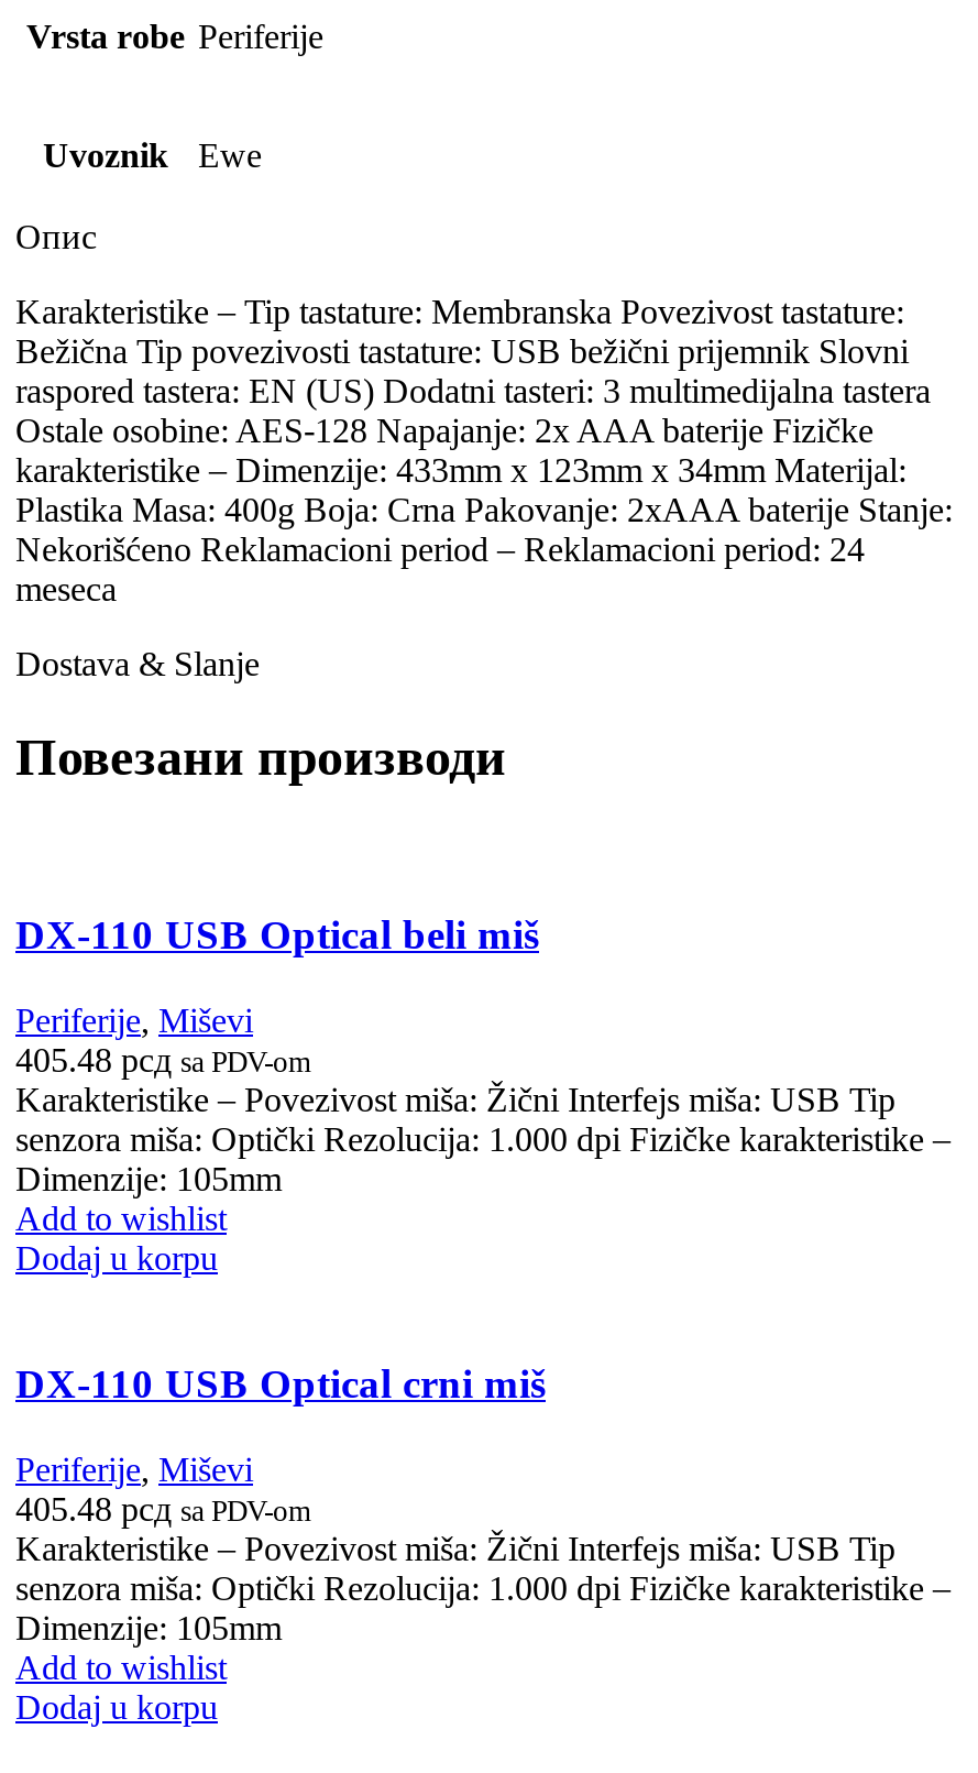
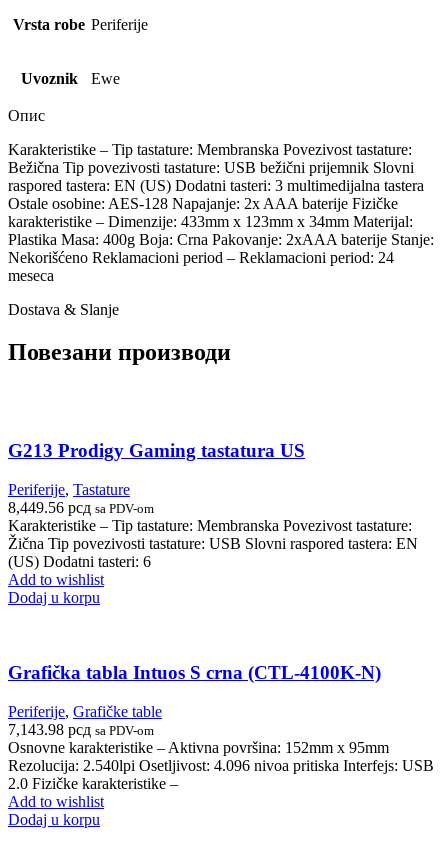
- DX-110 USB Optical beli miš
+ G213 Prodigy Gaming tastatura US

- Periferije, Miševi
- 405.48рсд sa PDV-om
- Karakteristike – Povezivost miša: Žični Interfejs miša: USB Tip
- senzora miša: Optički Rezolucija: 1.000 dpi Fizičke karakteristike –
- Dimenzije: 105mm
+ Periferije, Tastature
+ 8,449.56рсд sa PDV-om
+ Karakteristike – Tip tastature: Membranska Povezivost tastature:
+ Žična Tip povezivosti tastature: USB Slovni raspored tastera: EN
+ (US) Dodatni tasteri: 6

- DX-110 USB Optical crni miš
+ Grafička tabla Intuos S crna (CTL-4100K-N)

- Periferije, Miševi
- 405.48рсд sa PDV-om
- Karakteristike – Povezivost miša: Žični Interfejs miša: USB Tip
- senzora miša: Optički Rezolucija: 1.000 dpi Fizičke karakteristike –
- Dimenzije: 105mm
+ Periferije, Grafičke table
+ 7,143.98рсд sa PDV-om
+ Osnovne karakteristike – Aktivna površina: 152mm x 95mm
+ Rezolucija: 2.540lpi Osetljivost: 4.096 nivoa pritiska Interfejs: USB
+ 2.0 Fizičke karakteristike –
